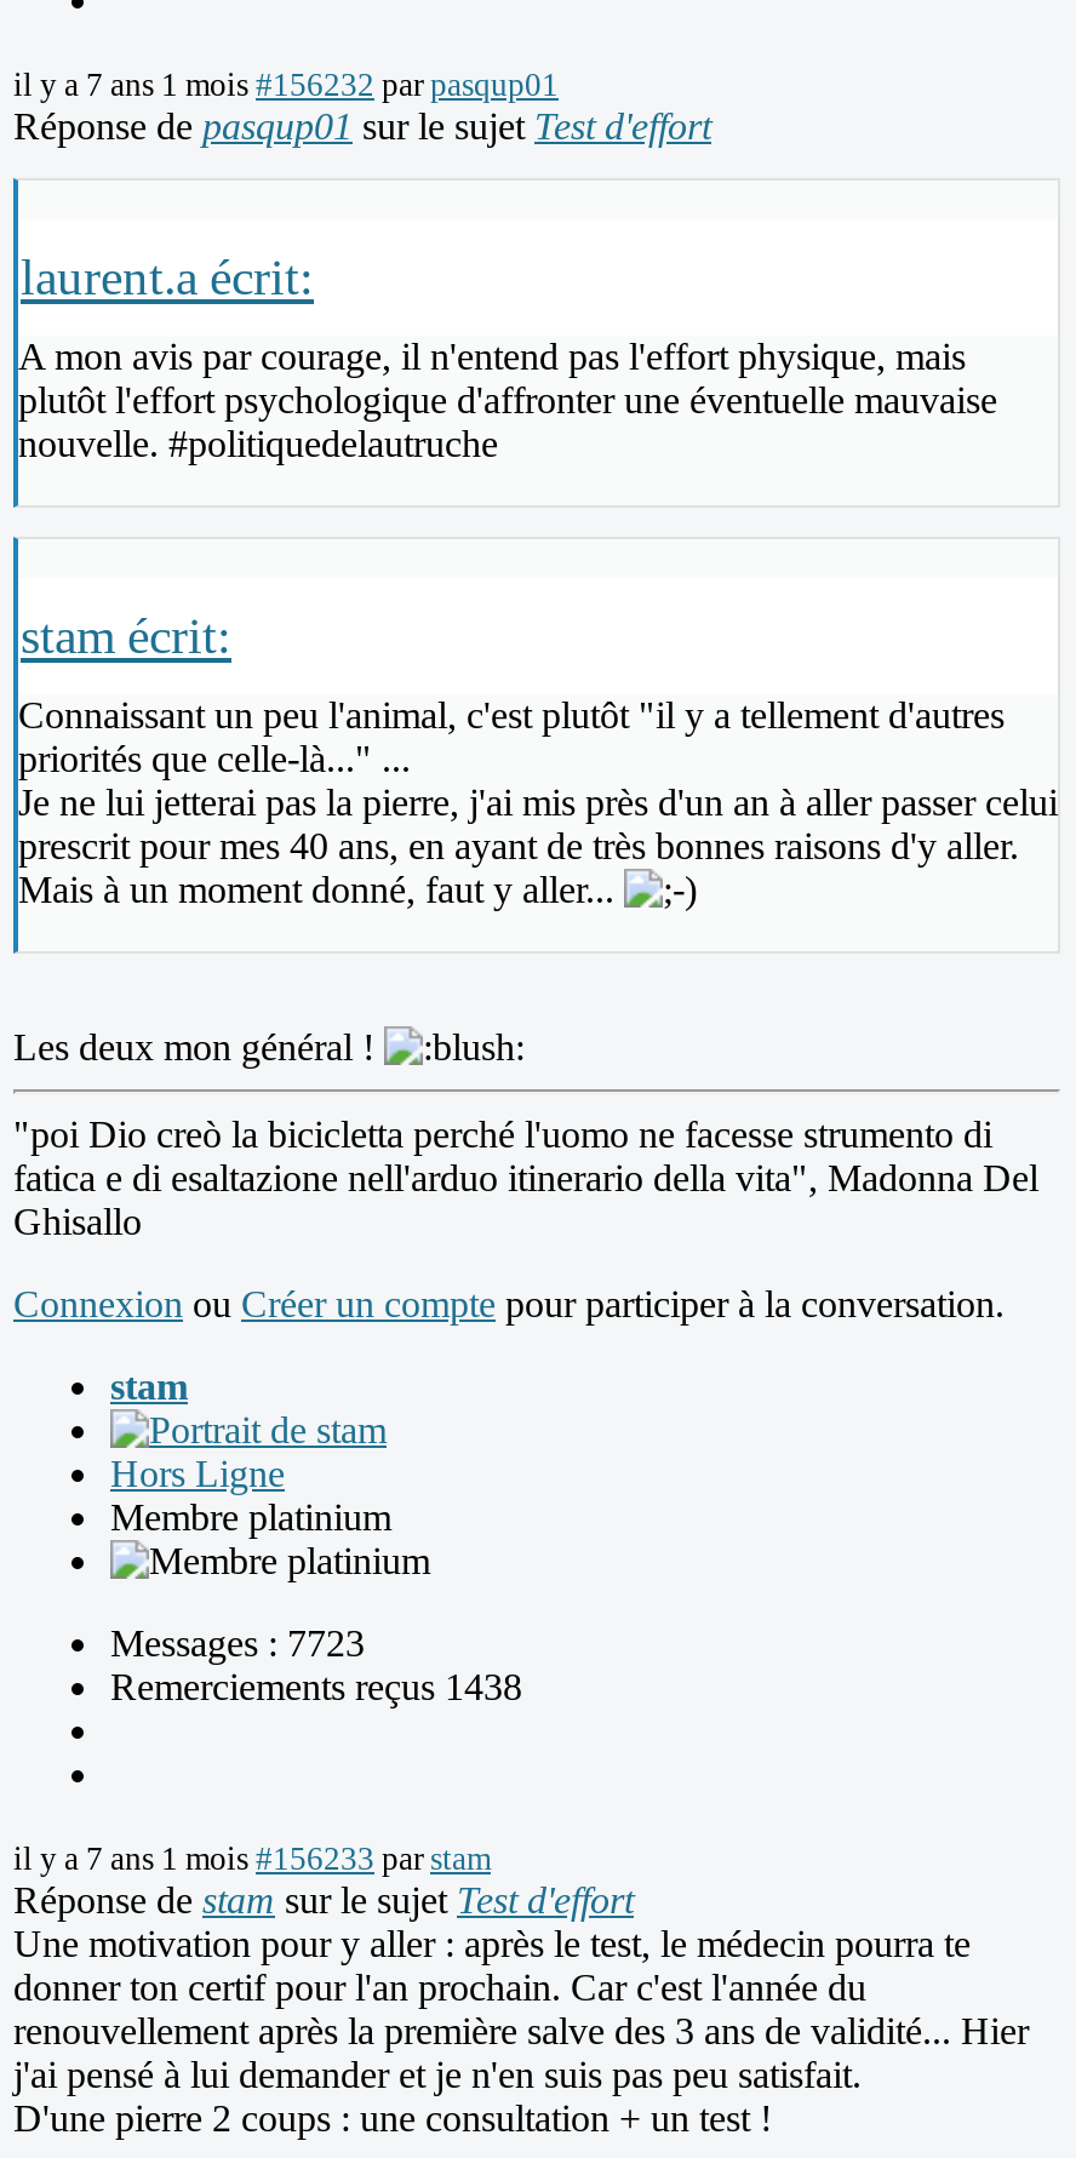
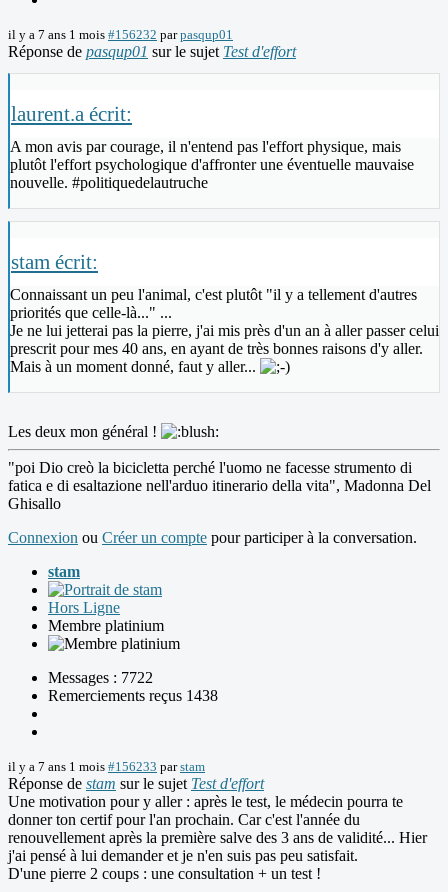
- Messages : 7723
+ Messages : 7722
